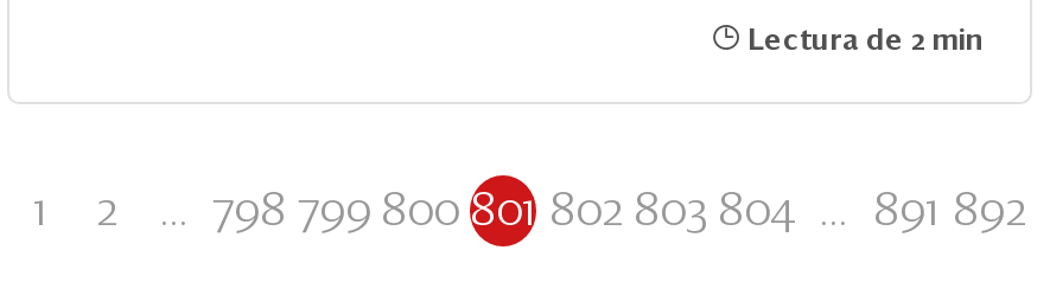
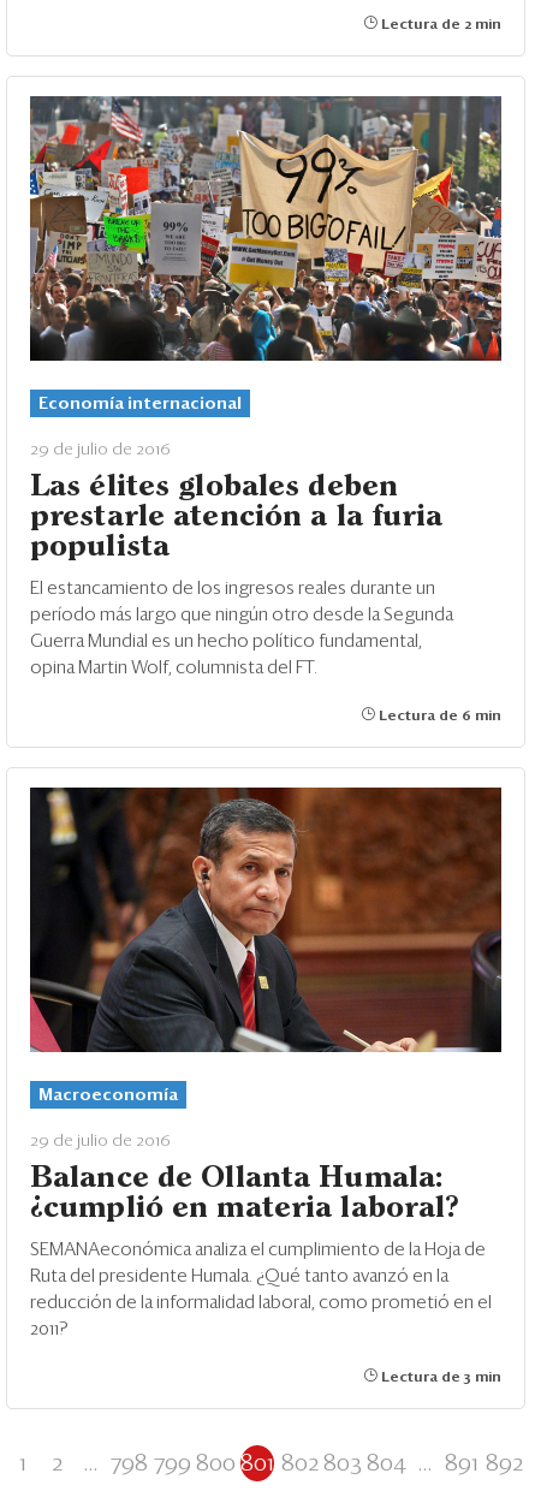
+ [image]
+ Economía internacional
+ 29 de julio de 2016
+ Las élites globales deben
+ prestarle atención a la furia
+ populista
+ El estancamiento de los ingresos reales durante un
+ período más largo que ningún otro desde la Segunda
+ Guerra Mundial es un hecho político fundamental,
+ opina Martin Wolf, columnista del FT.
+ Lectura de 6 min

+ [image]
+ Macroeconomía
+ 29 de julio de 2016
+ Balance de Ollanta Humala:
+ ¿cumplió en materia laboral?
+ SEMANAeconómica analiza el cumplimiento de la Hoja de
+ Ruta del presidente Humala. ¿Qué tanto avanzó en la
+ reducción de la informalidad laboral, como prometió en el
+ 2011?
+ Lectura de 3 min
